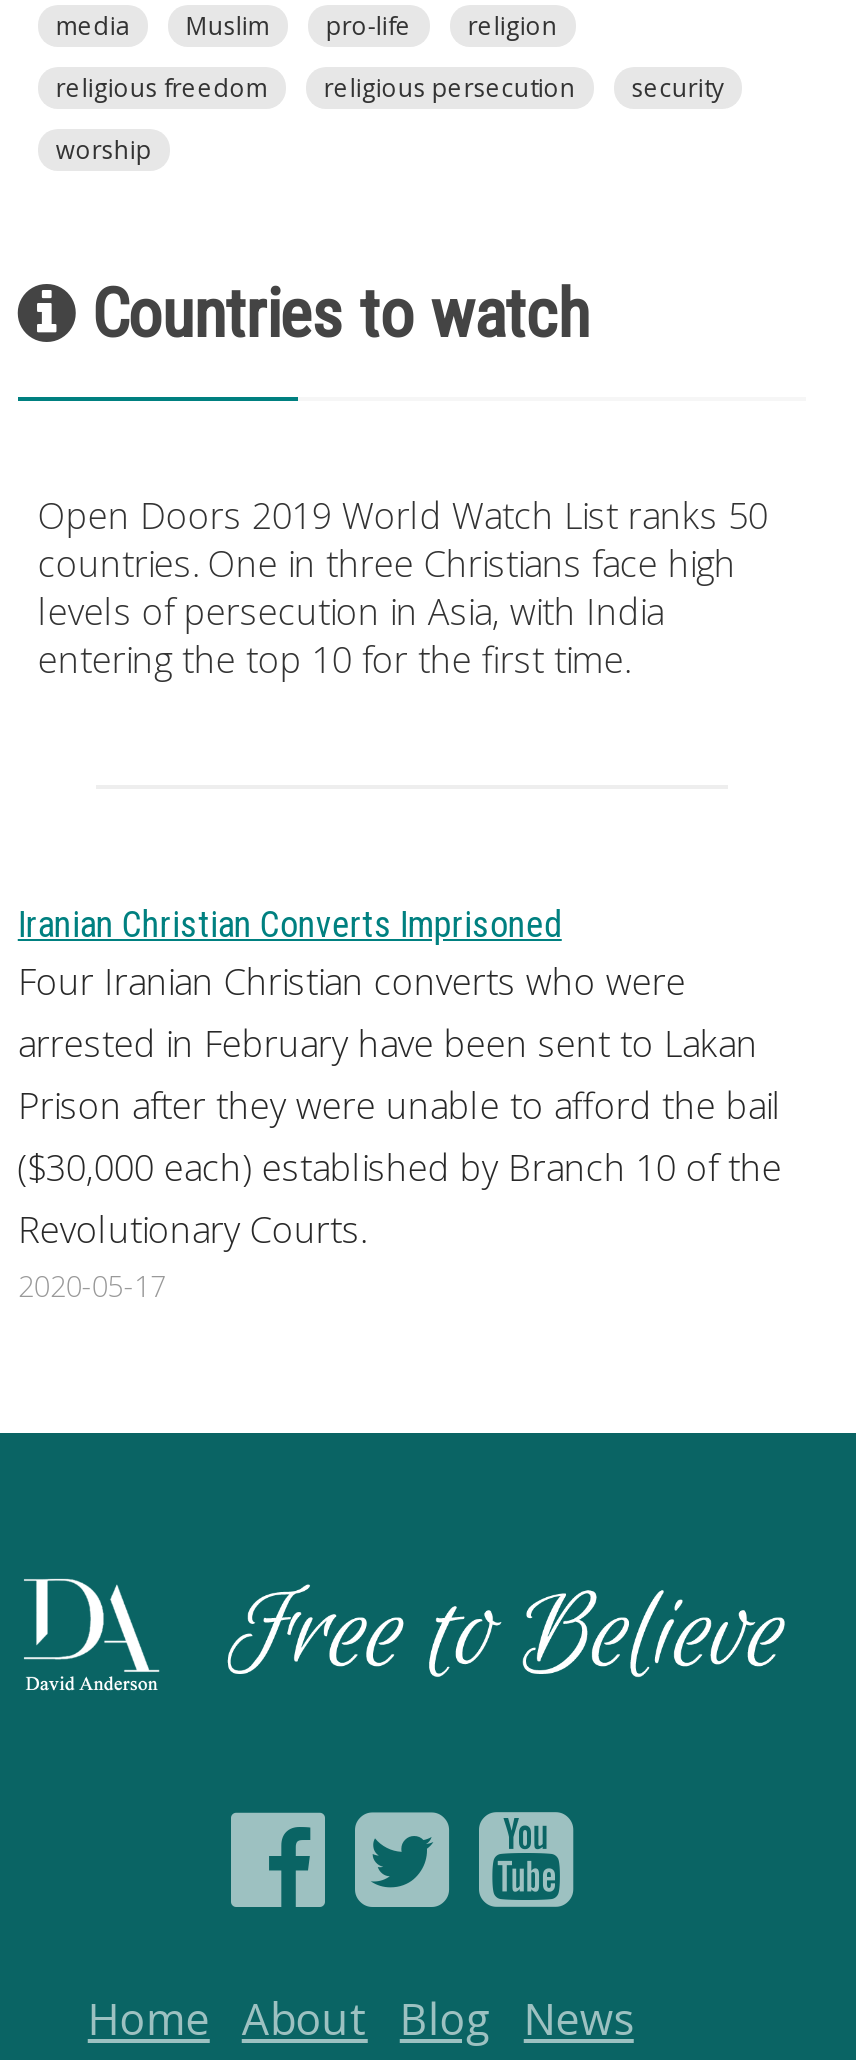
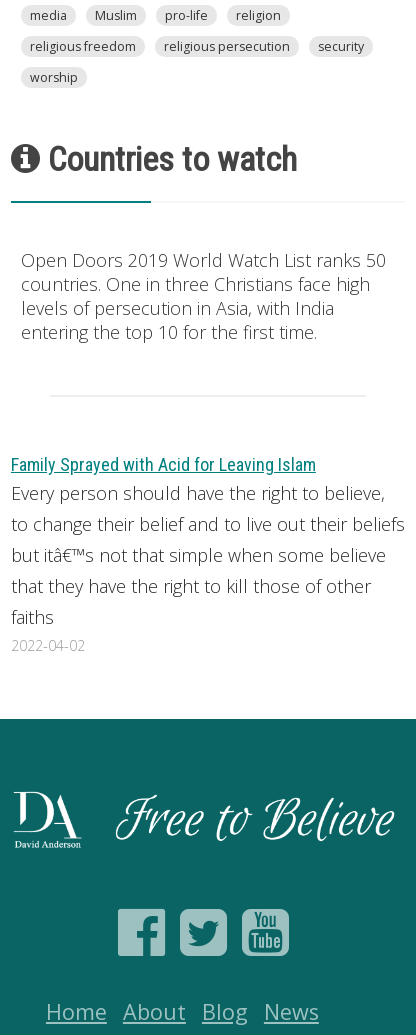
- Iranian Christian Converts Imprisoned
- Four Iranian Christian converts who were
- arrested in February have been sent to Lakan
- Prison after they were unable to afford the bail
- ($30,000 each) established by Branch 10 of the
- Revolutionary Courts.
- 2020-05-17
+ Family Sprayed with Acid for Leaving Islam
+ Every person should have the right to believe,
+ to change their belief and to live out their beliefs
+ but itâ€™s not that simple when some believe
+ that they have the right to kill those of other
+ faiths
+ 2022-04-02
